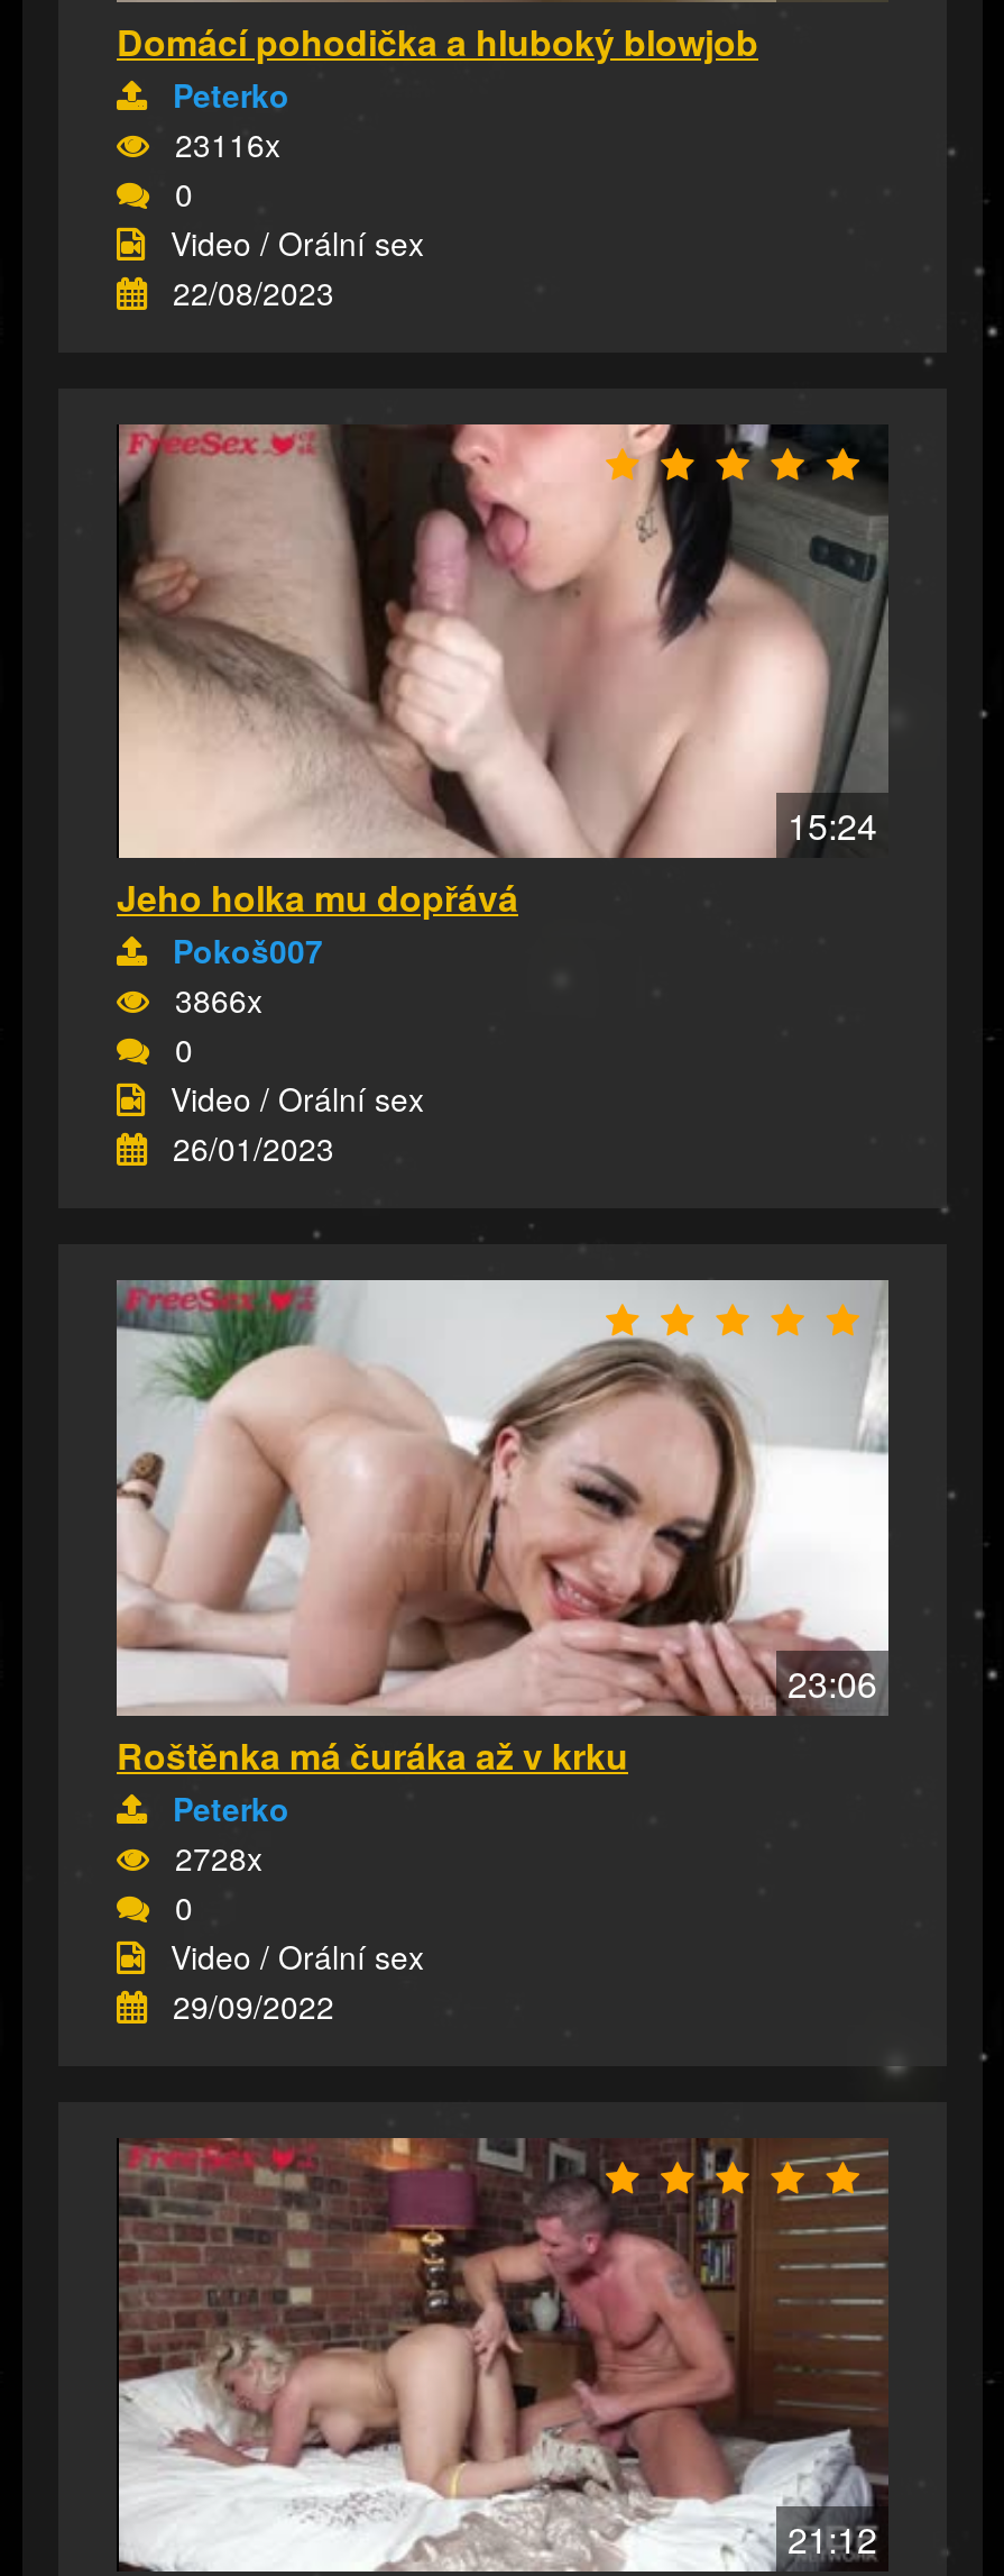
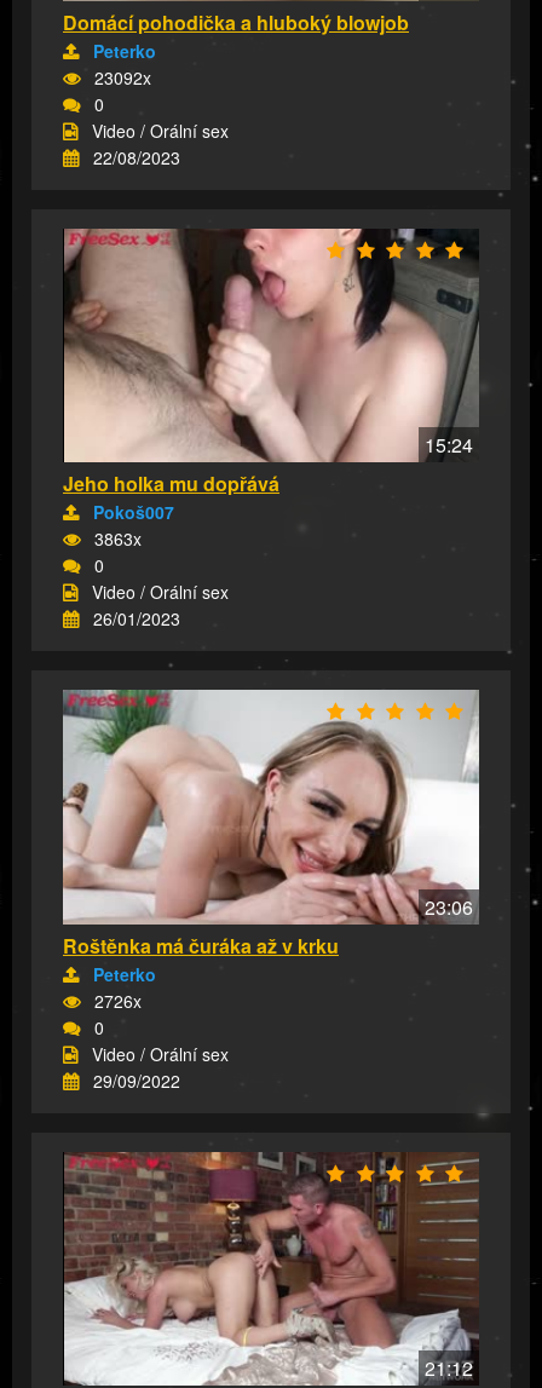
- 23116x
+ 23092x

- 3866x
+ 3863x

- 2728x
+ 2726x
